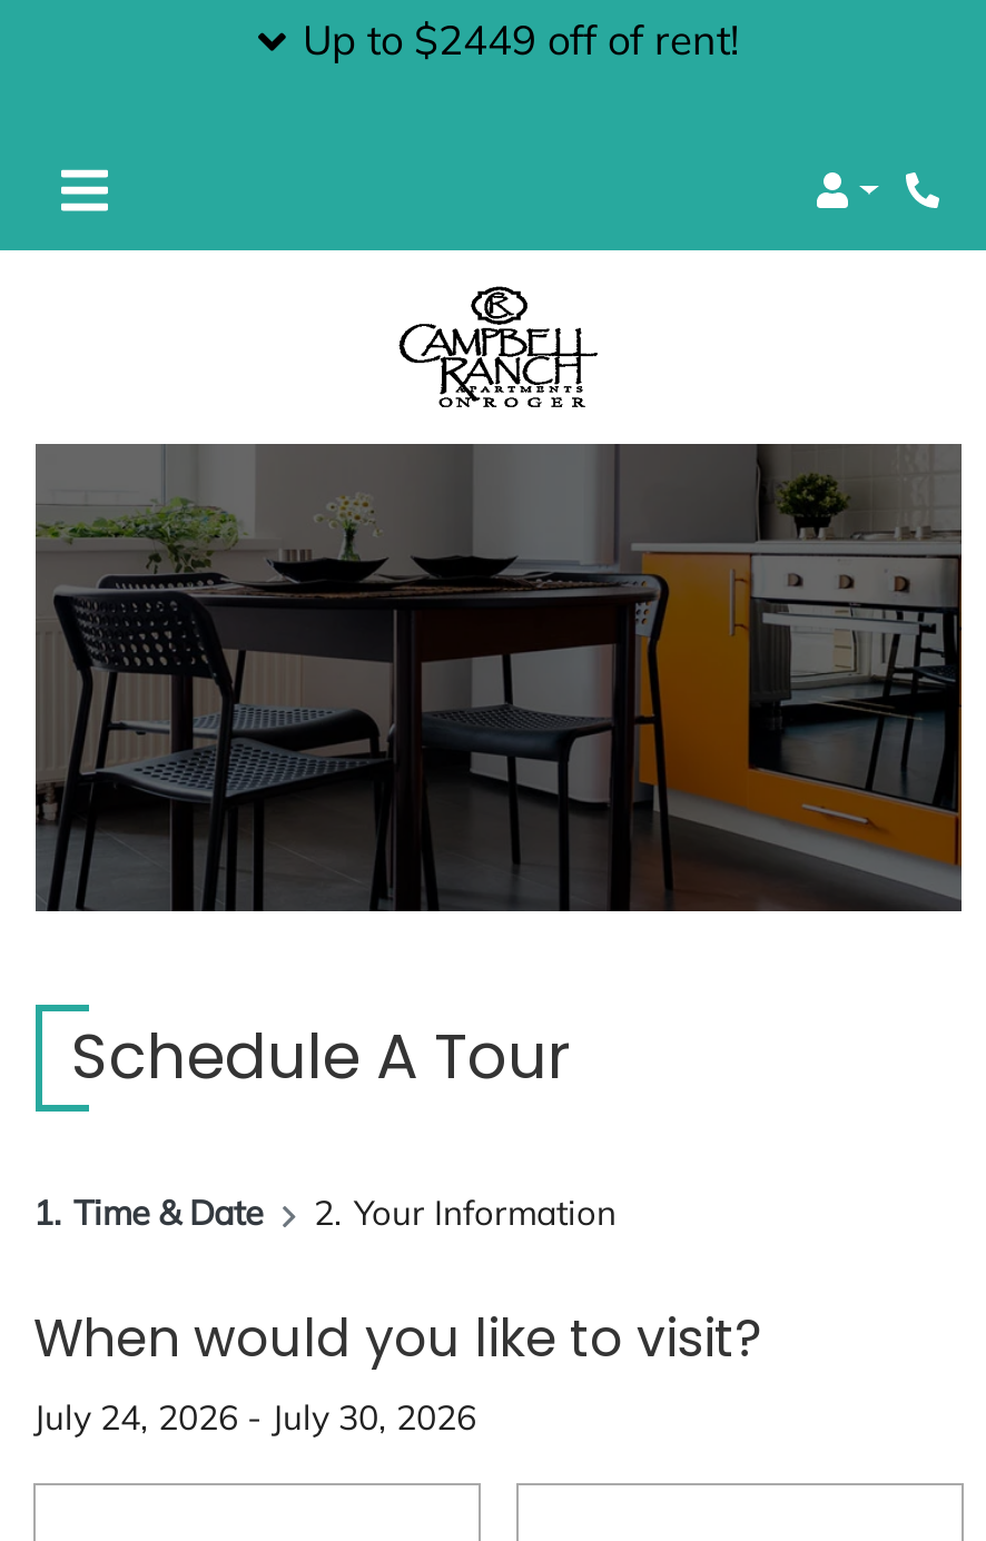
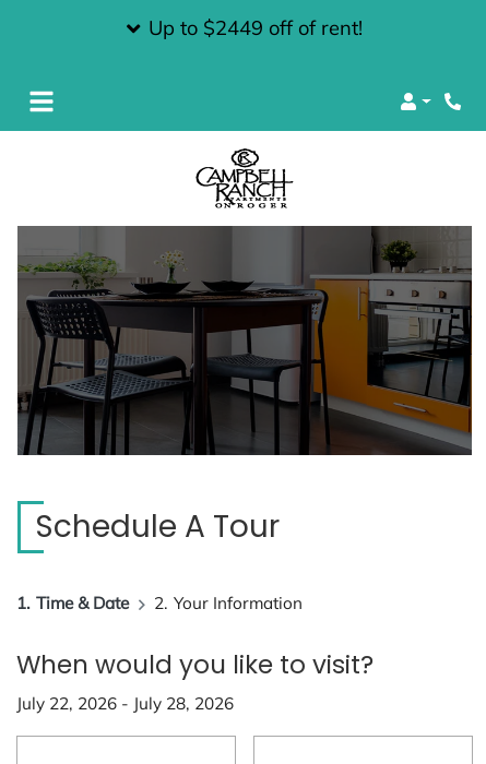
- July 24, 2026 - July 30, 2026
+ July 22, 2026 - July 28, 2026
